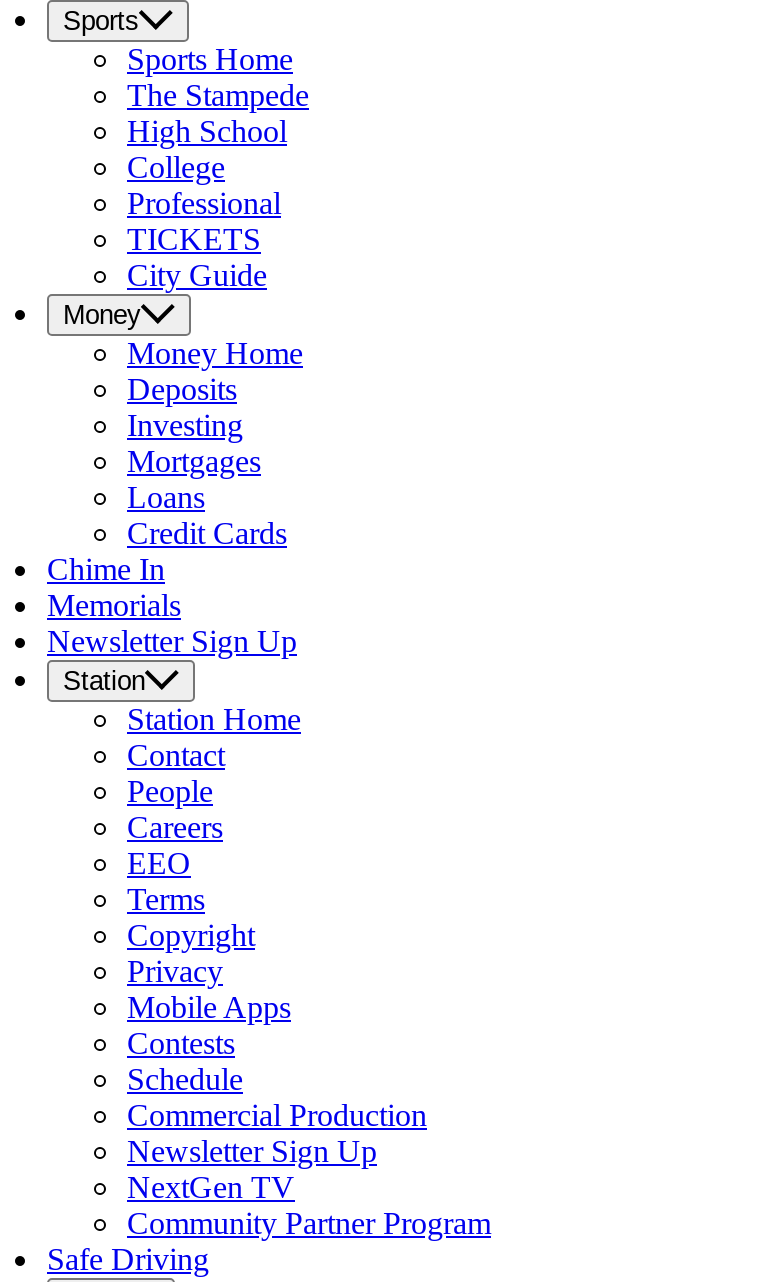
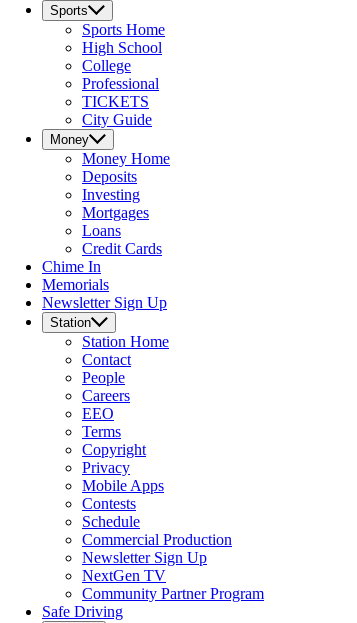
- The Stampede
